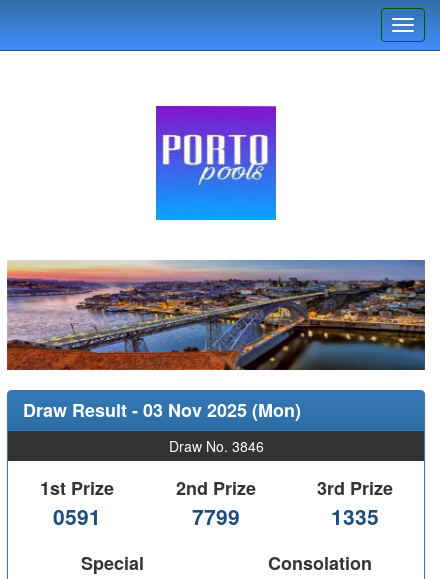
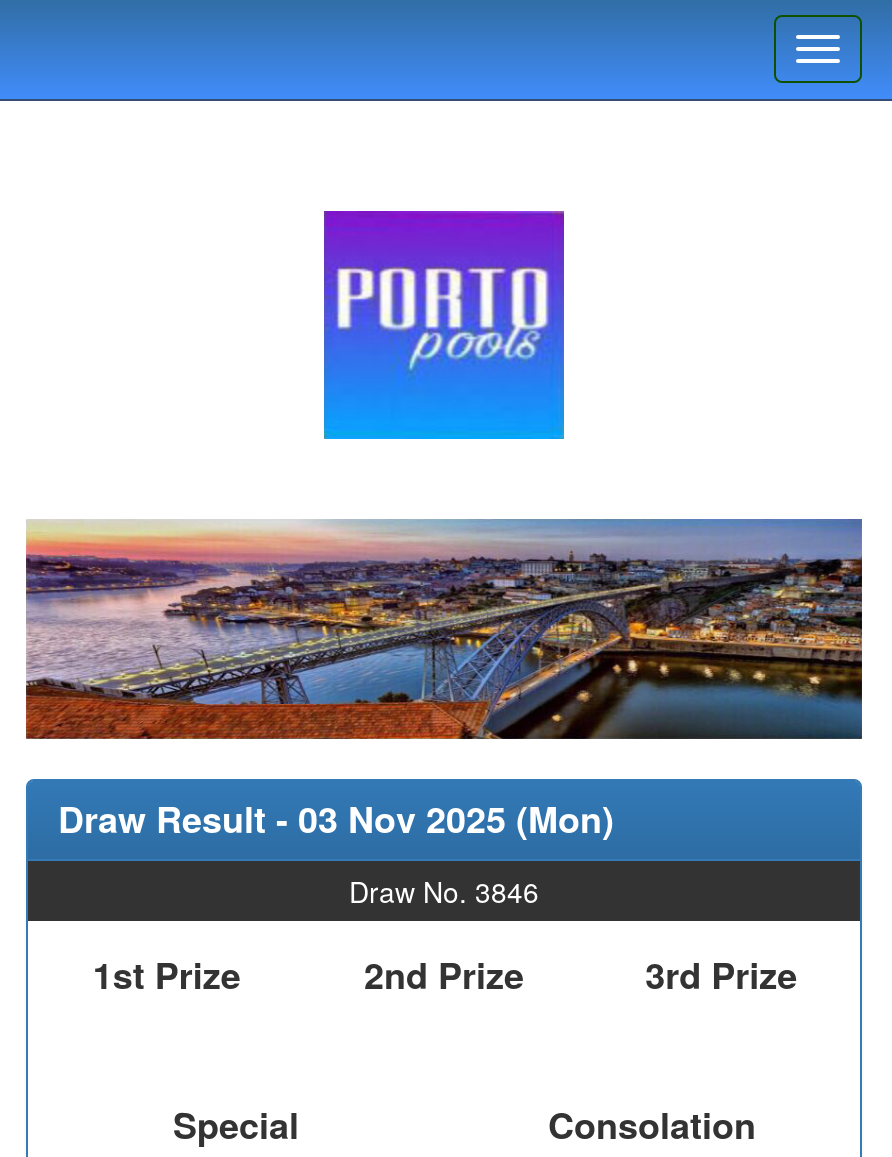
- 0591

- 7799

- 1335
